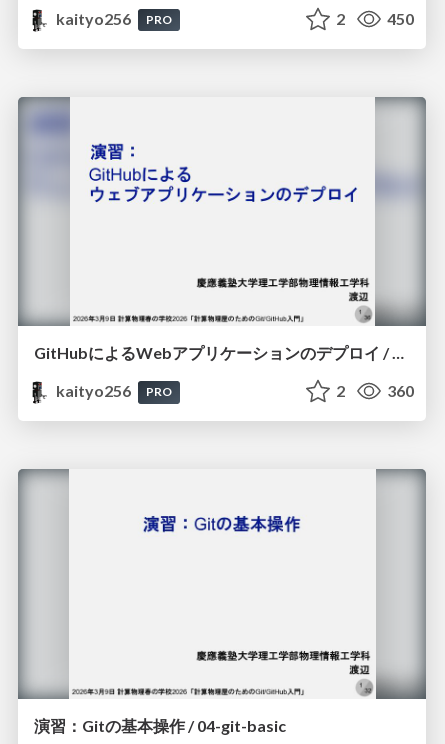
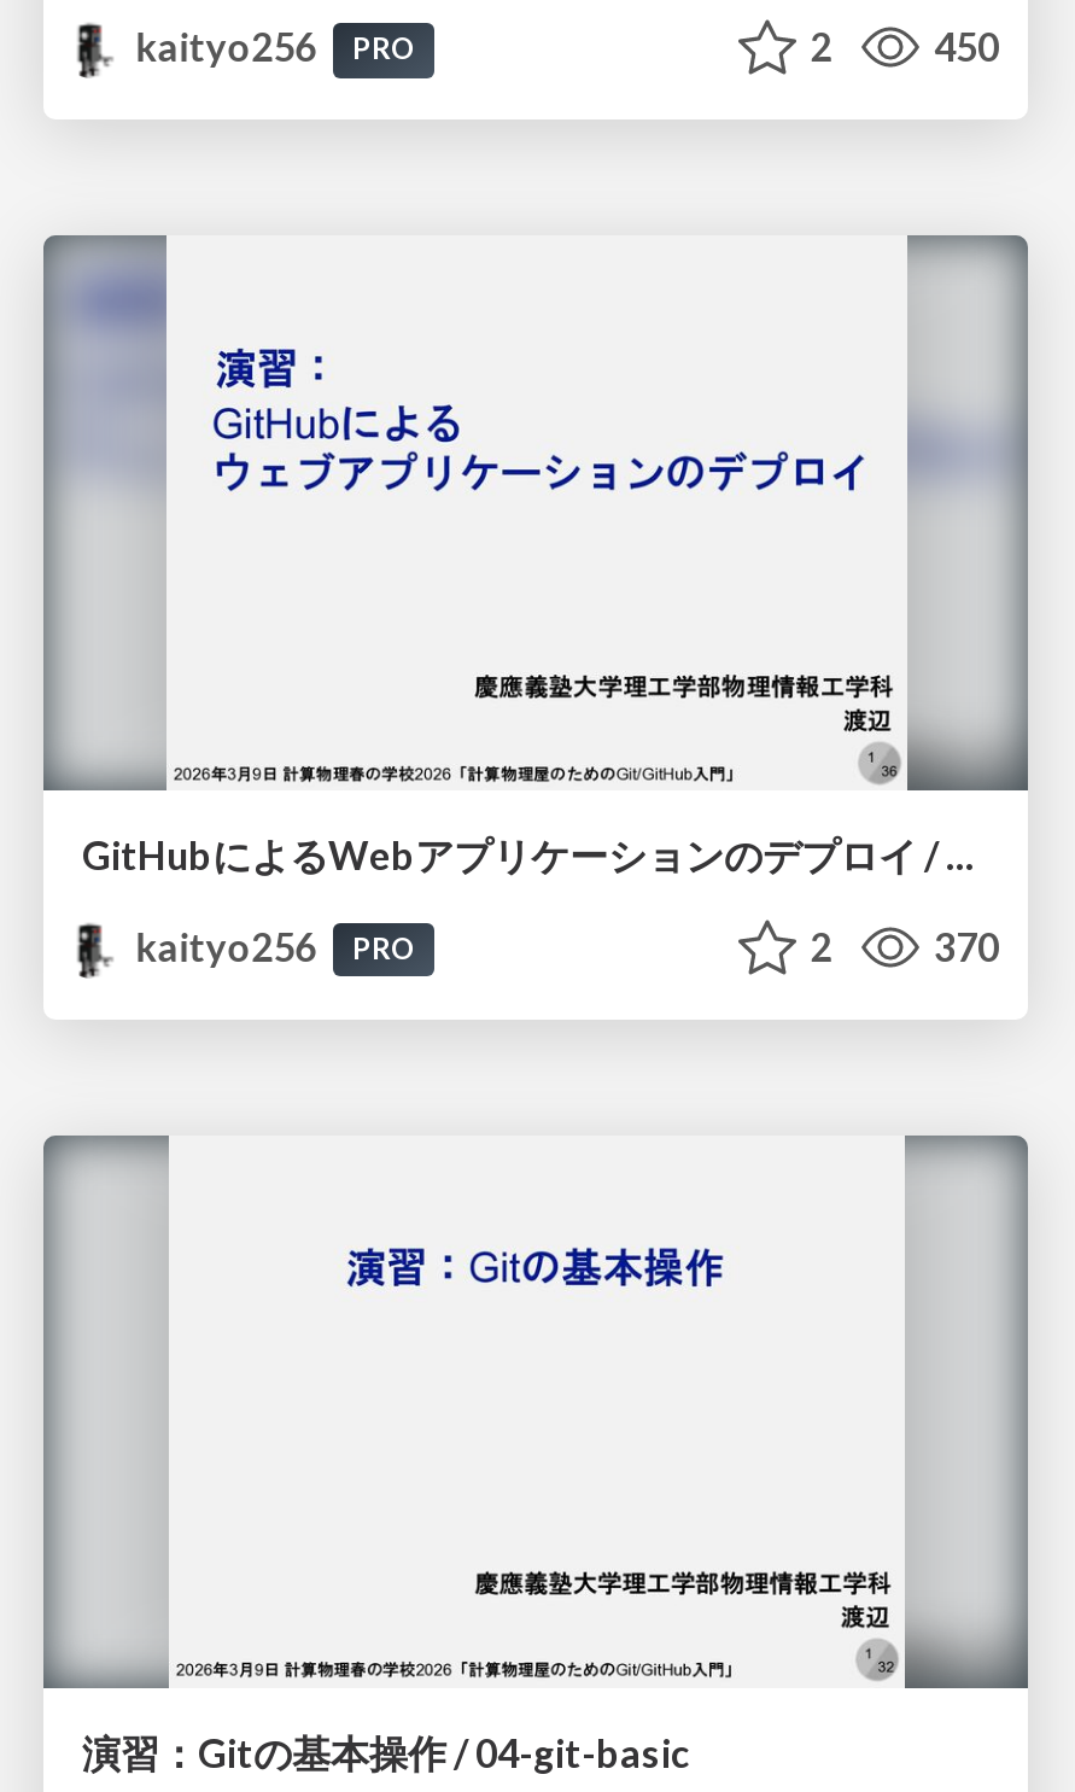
- 360
+ 370
